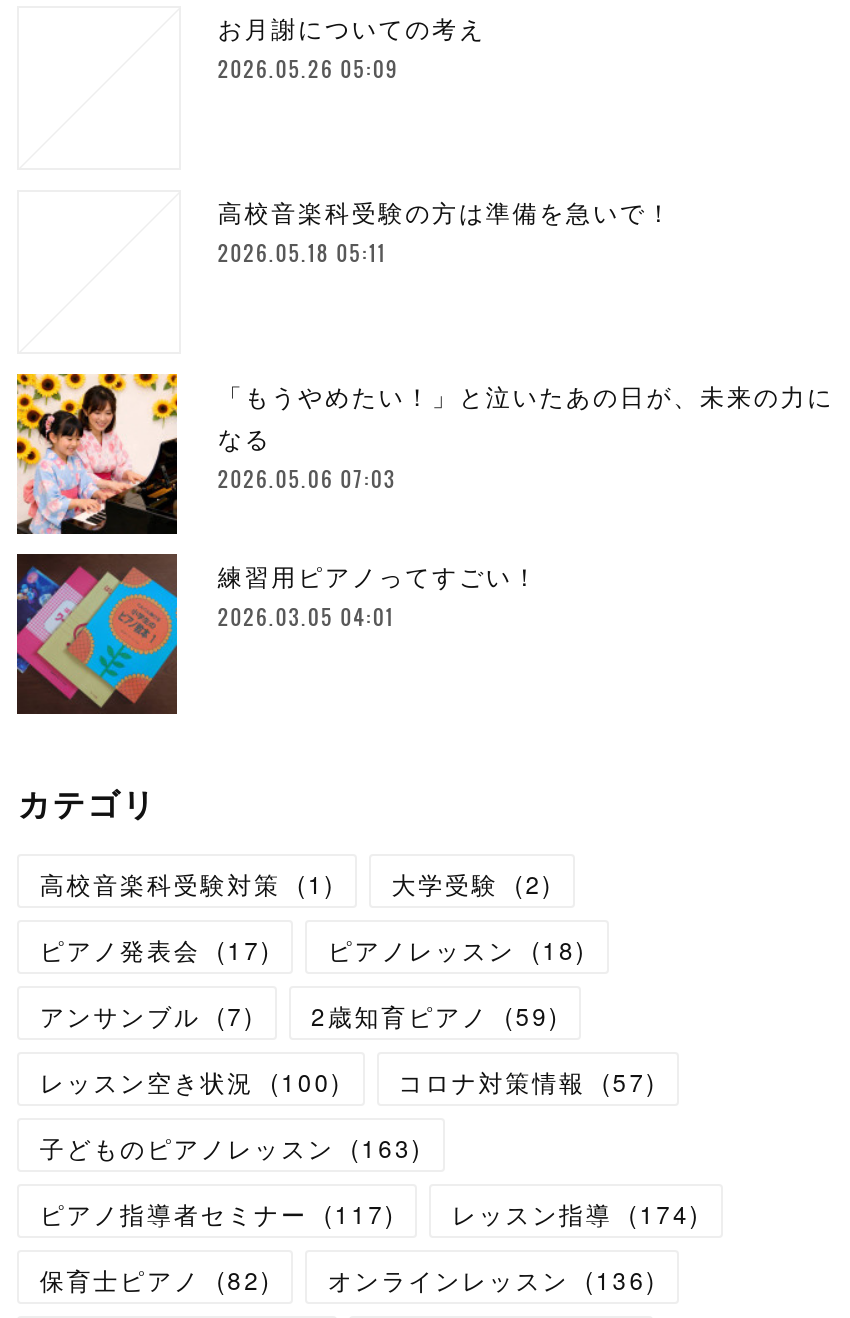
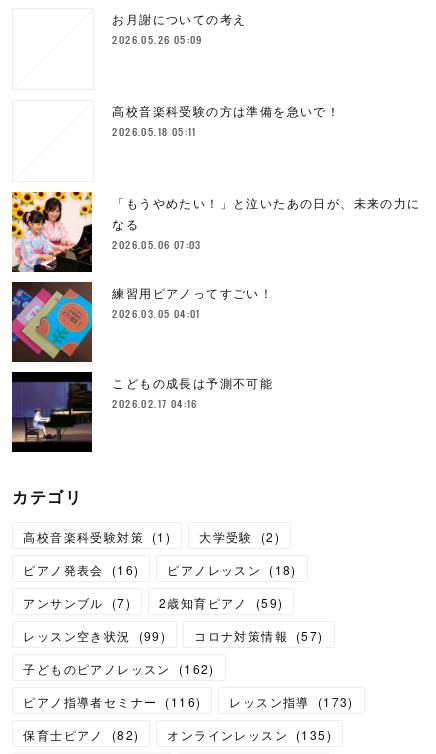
+ [image]
+ こどもの成長は予測不可能
+ 2026.02.17 04:16

- ピアノ発表会 (17)
+ ピアノ発表会 (16)

- レッスン空き状況 (100)
+ レッスン空き状況 (99)

- 子どものピアノレッスン (163)
+ 子どものピアノレッスン (162)

- ピアノ指導者セミナー (117)
+ ピアノ指導者セミナー (116)

- レッスン指導 (174)
+ レッスン指導 (173)

- オンラインレッスン (136)
+ オンラインレッスン (135)
